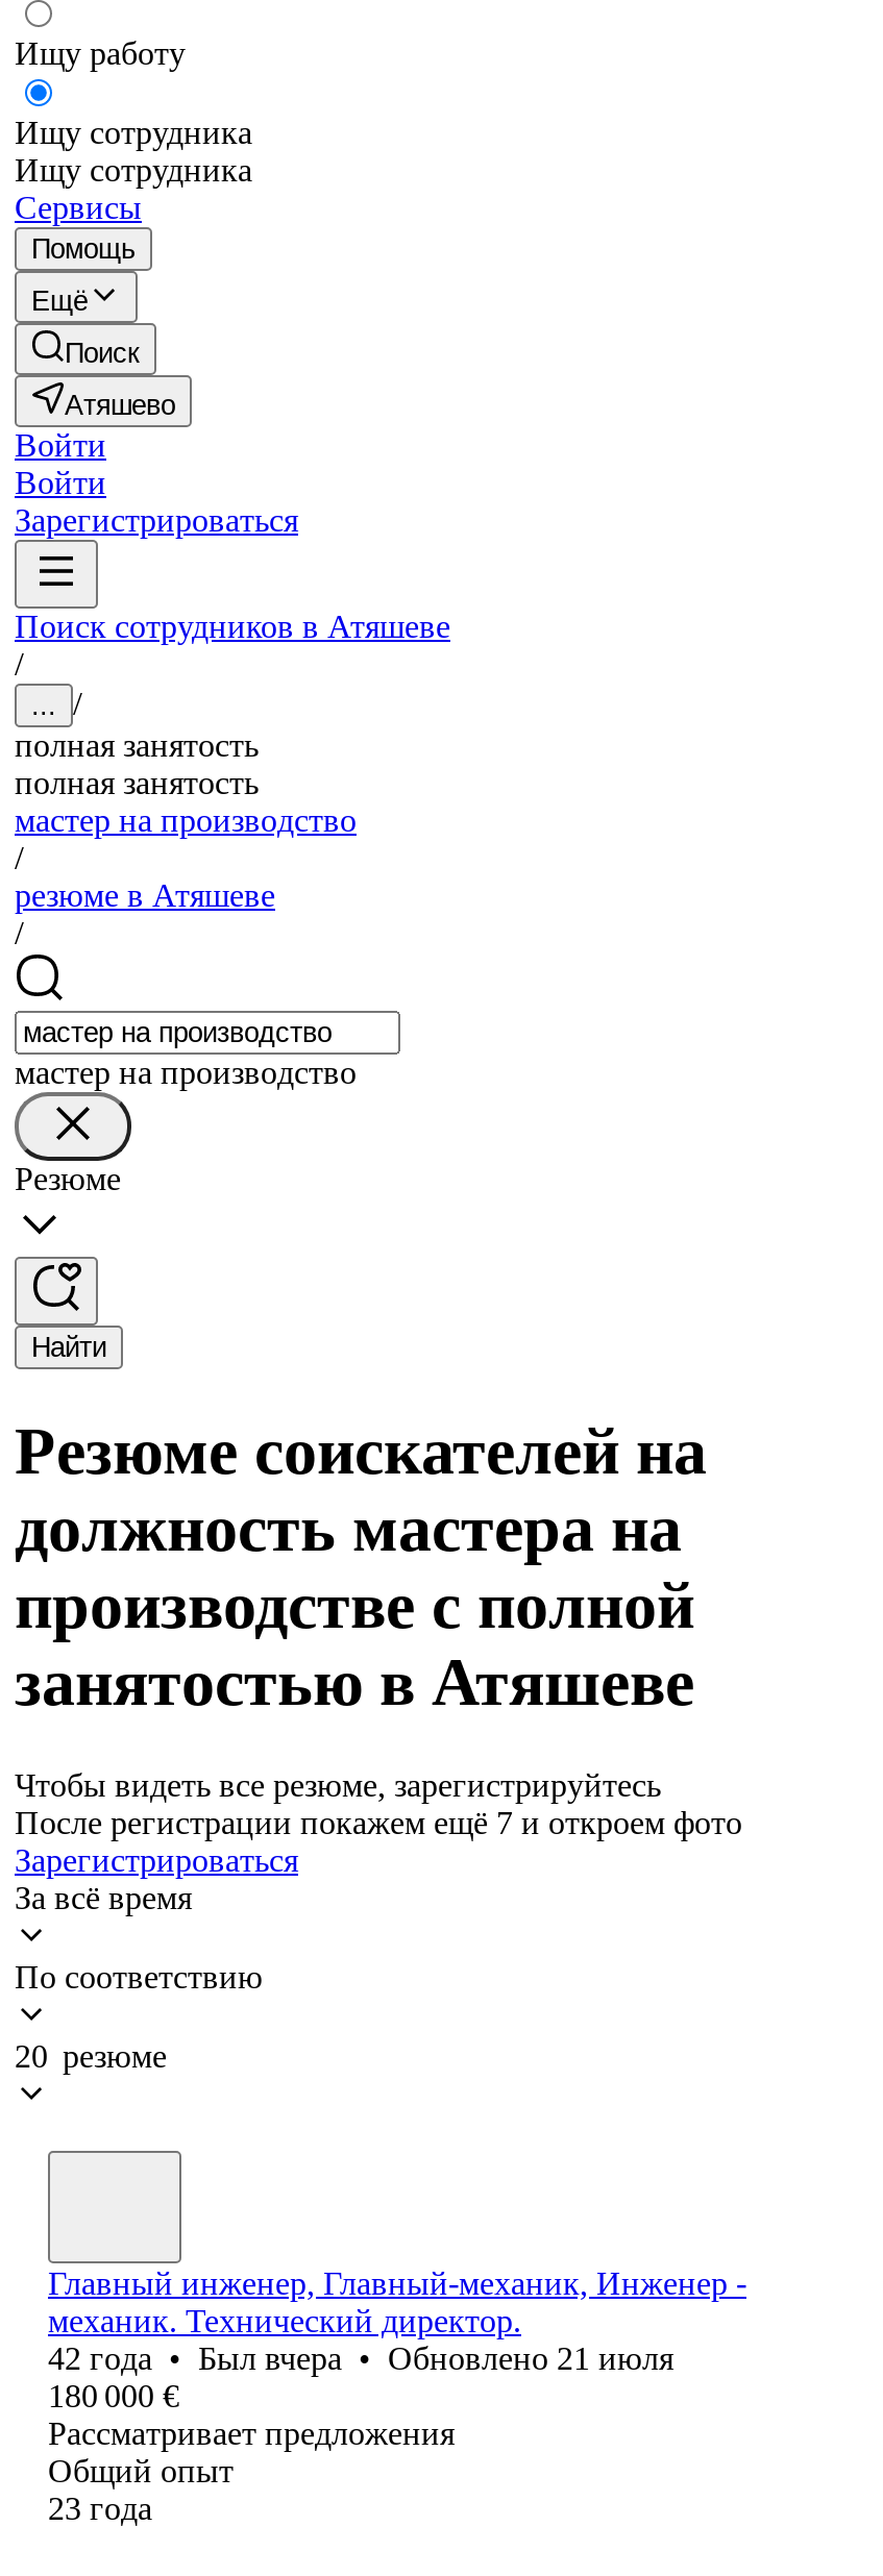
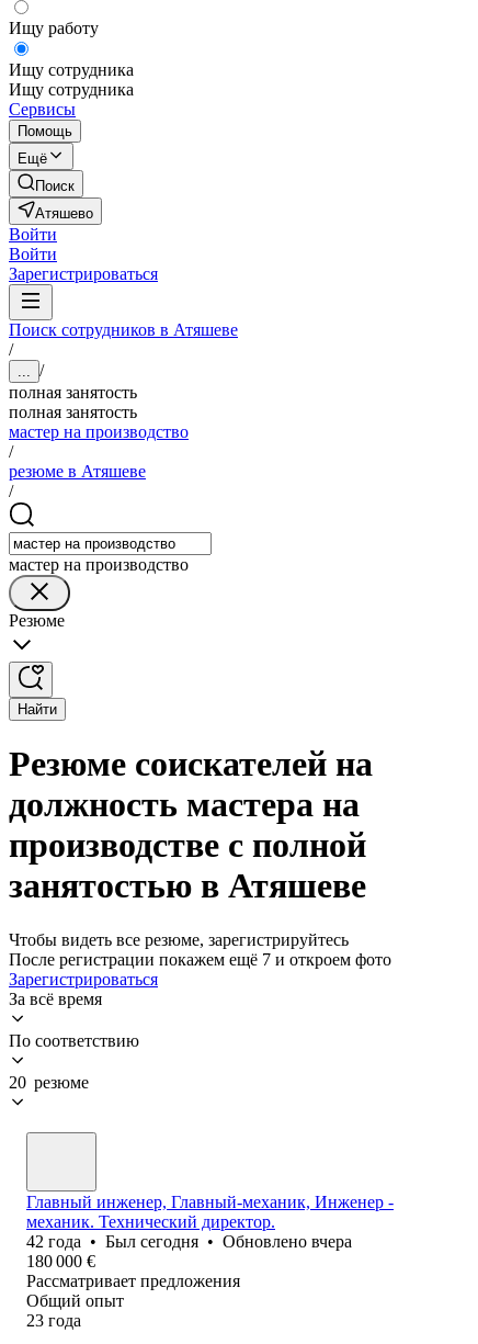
- 42 года • Был вчера • Обновлено 21 июля
+ 42 года • Был сегодня • Обновлено вчера
